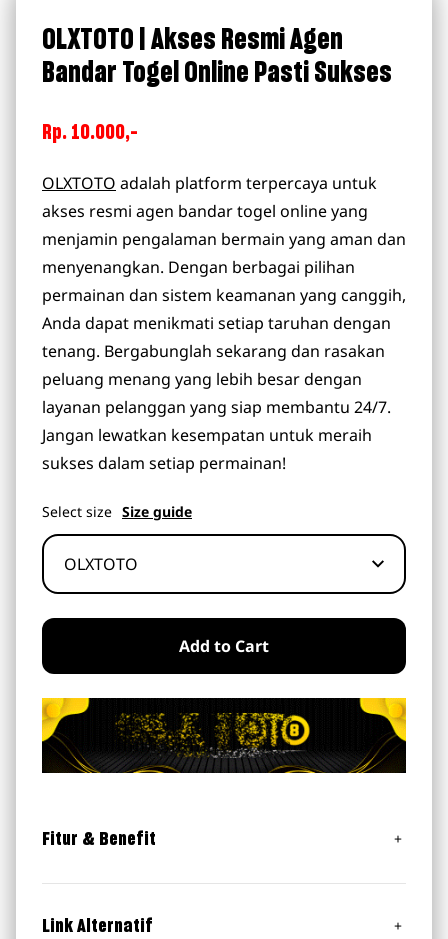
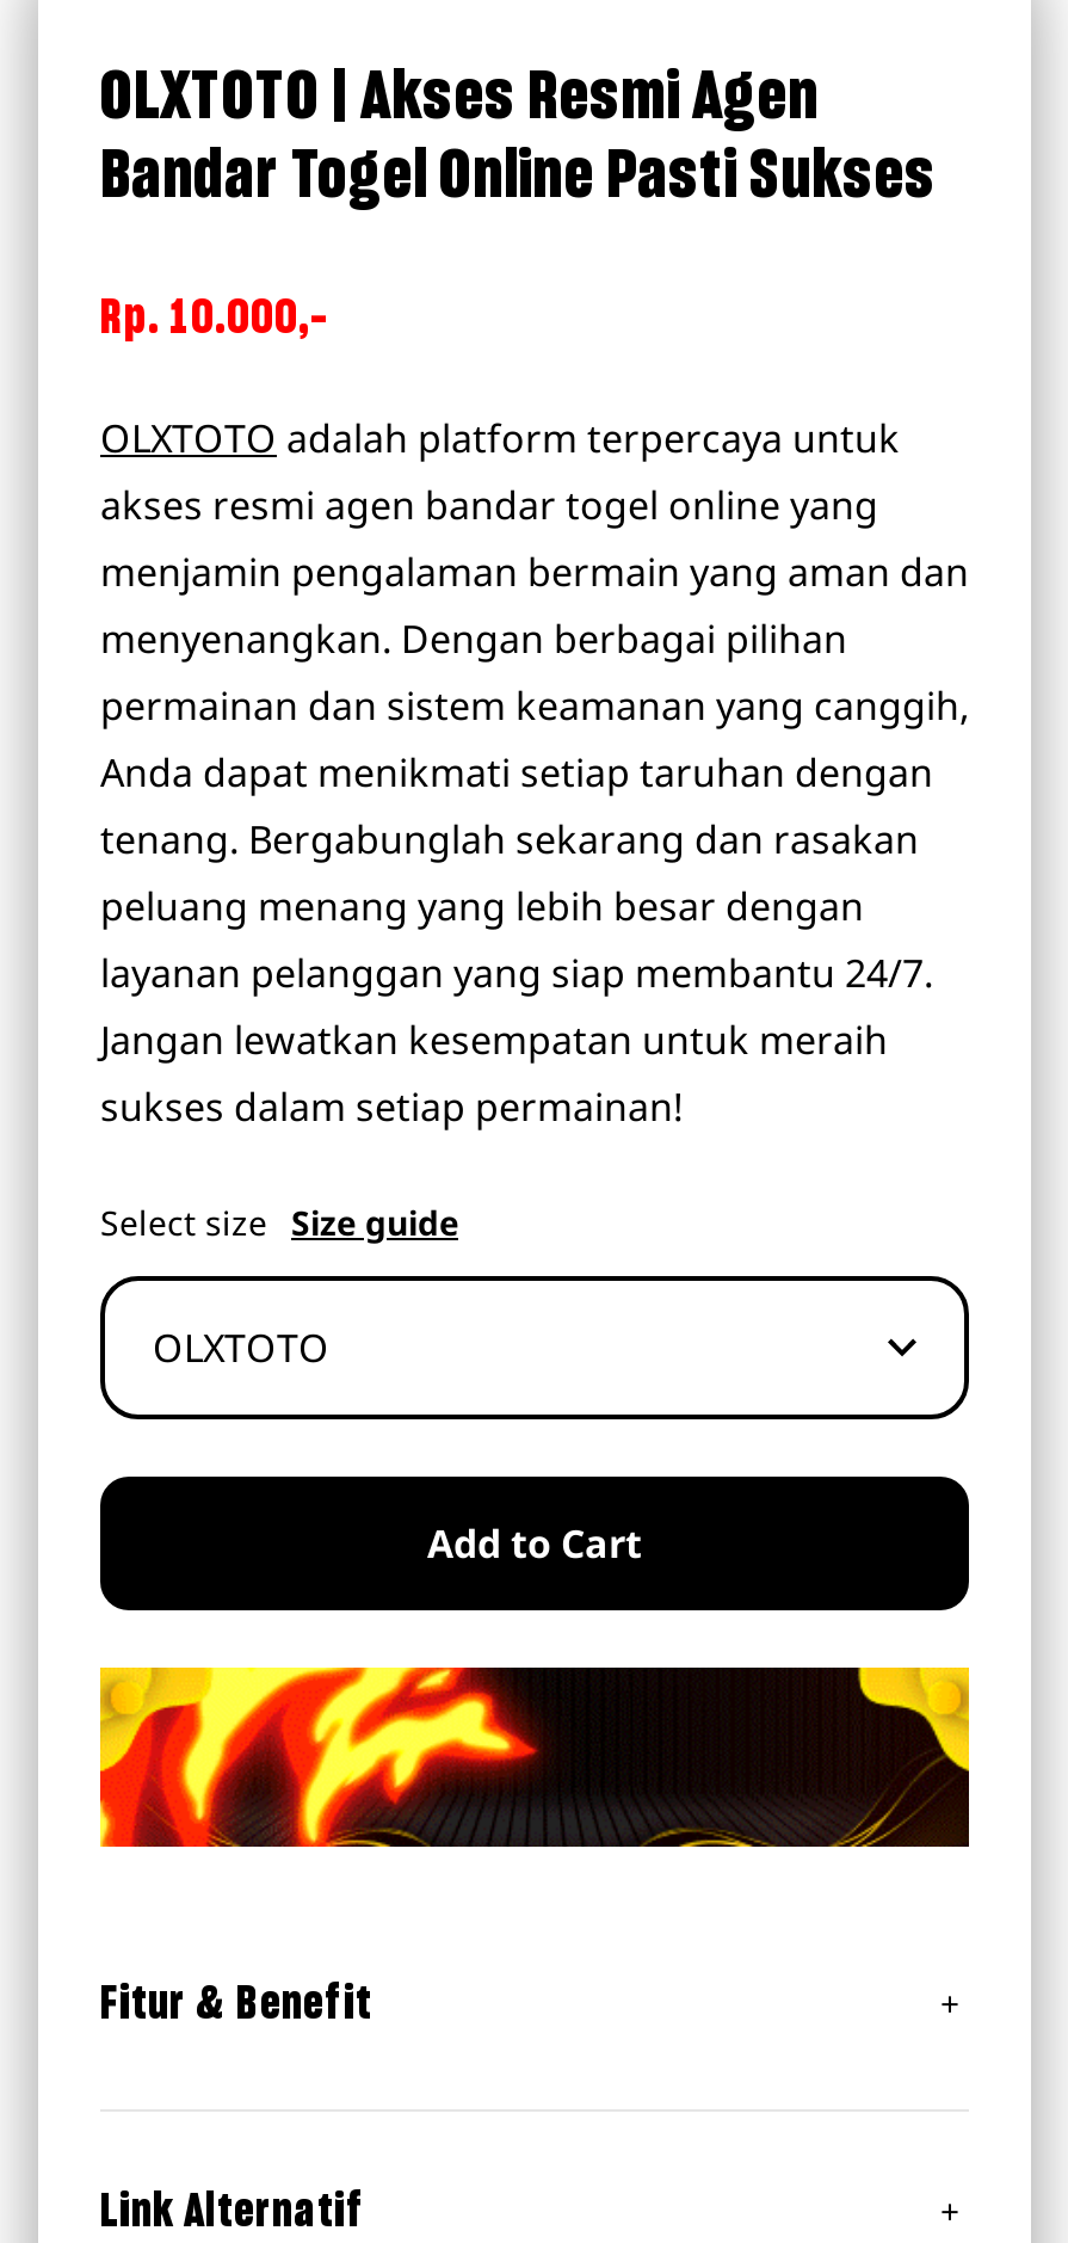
- [image]
+ [image]
